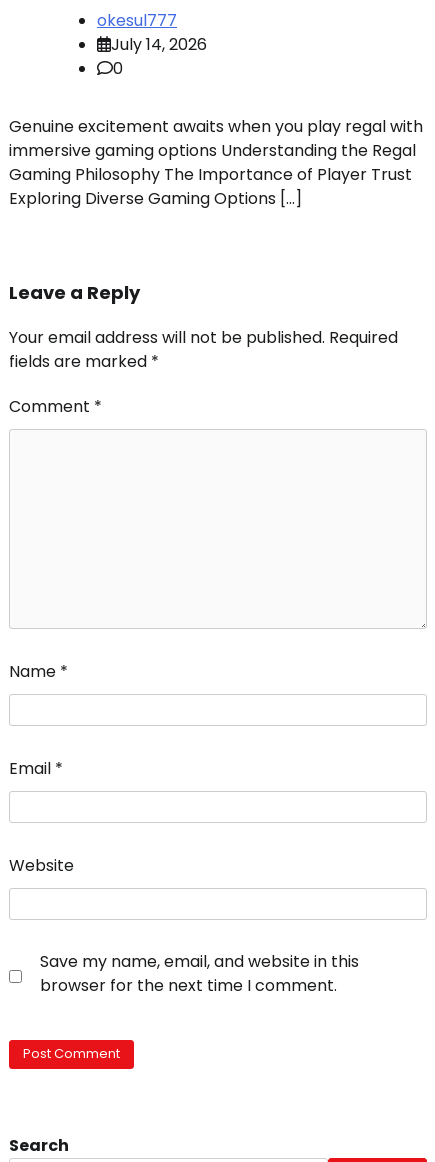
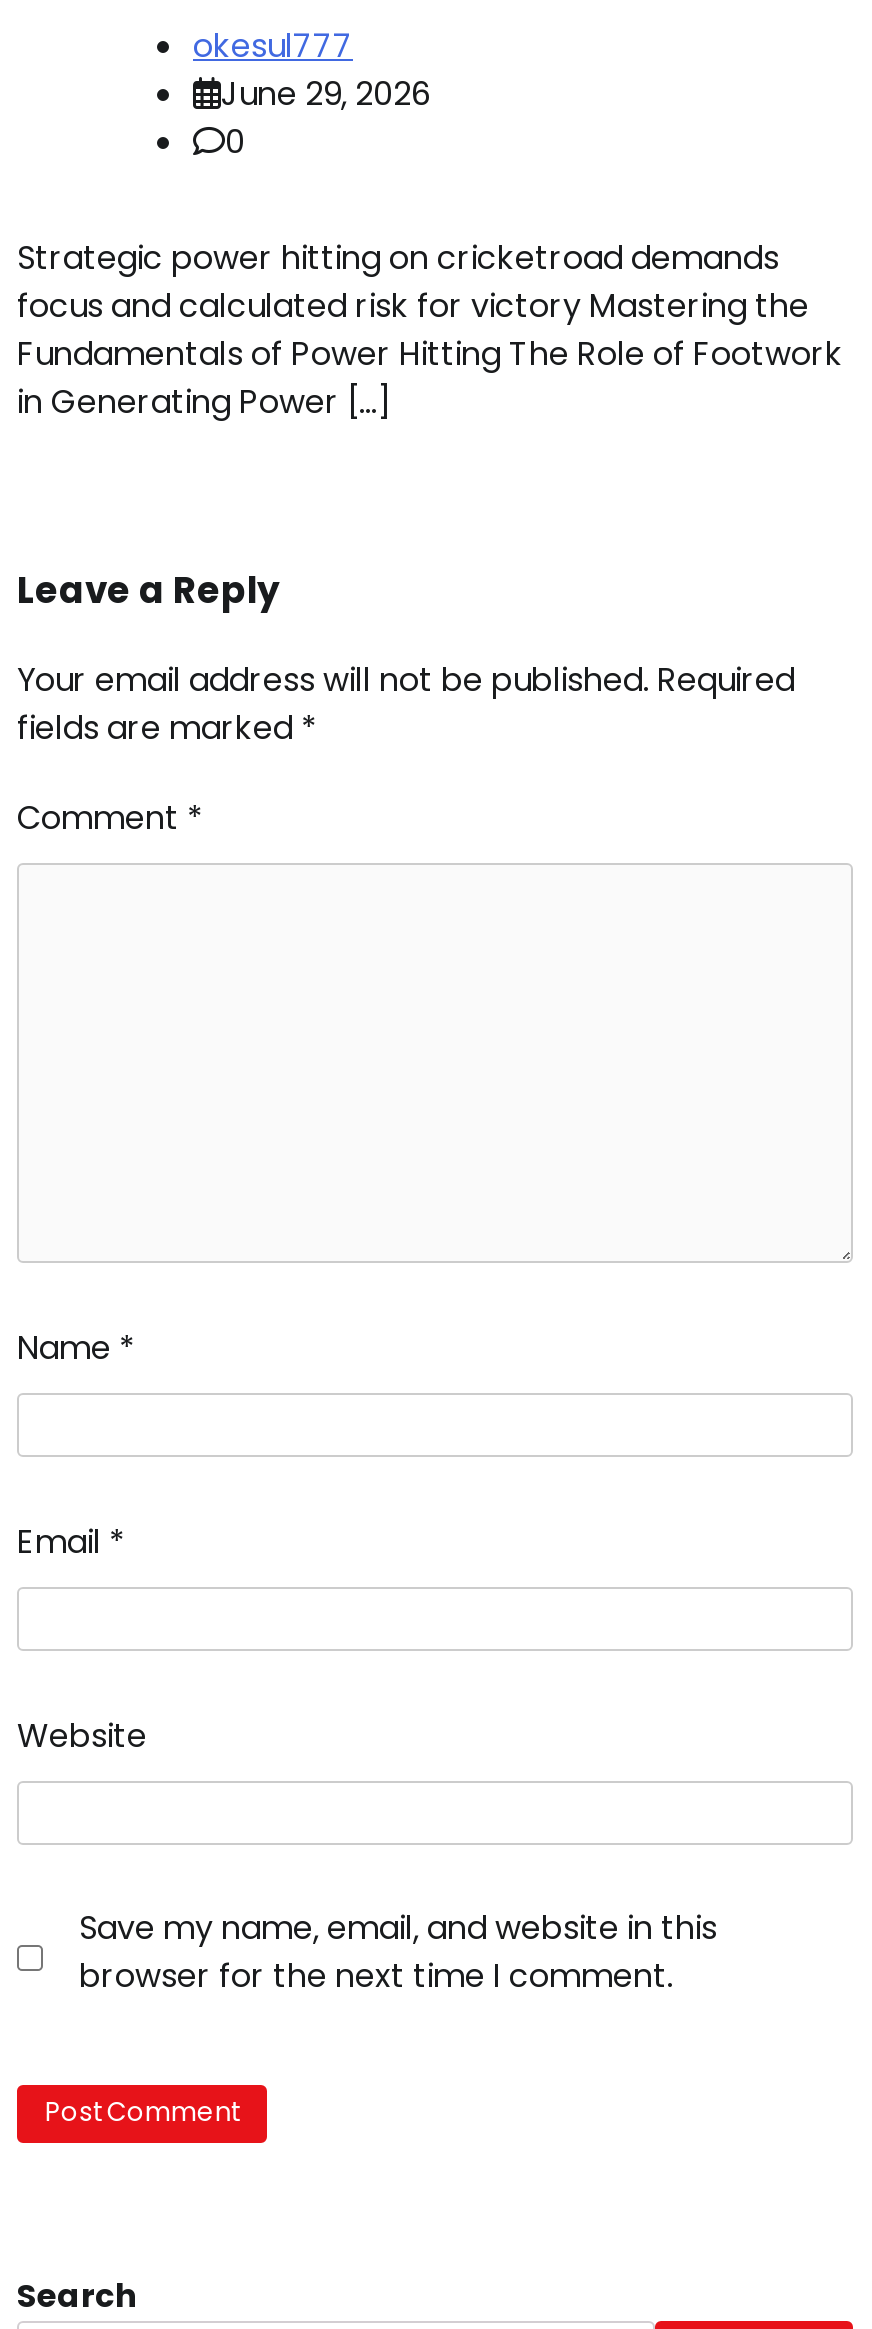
- July 14, 2026
+ June 29, 2026

- Genuine excitement awaits when you play regal with
- immersive gaming options Understanding the Regal
- Gaming Philosophy The Importance of Player Trust
- Exploring Diverse Gaming Options […]
+ Strategic power hitting on cricketroad demands
+ focus and calculated risk for victory Mastering the
+ Fundamentals of Power Hitting The Role of Footwork
+ in Generating Power […]
